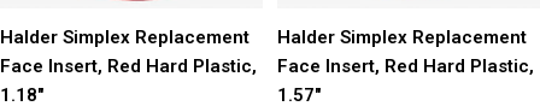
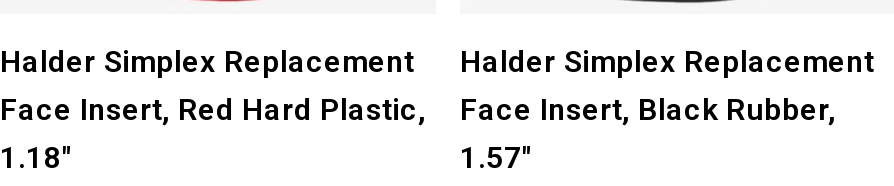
- Face Insert, Red Hard Plastic,
+ Face Insert, Black Rubber,
